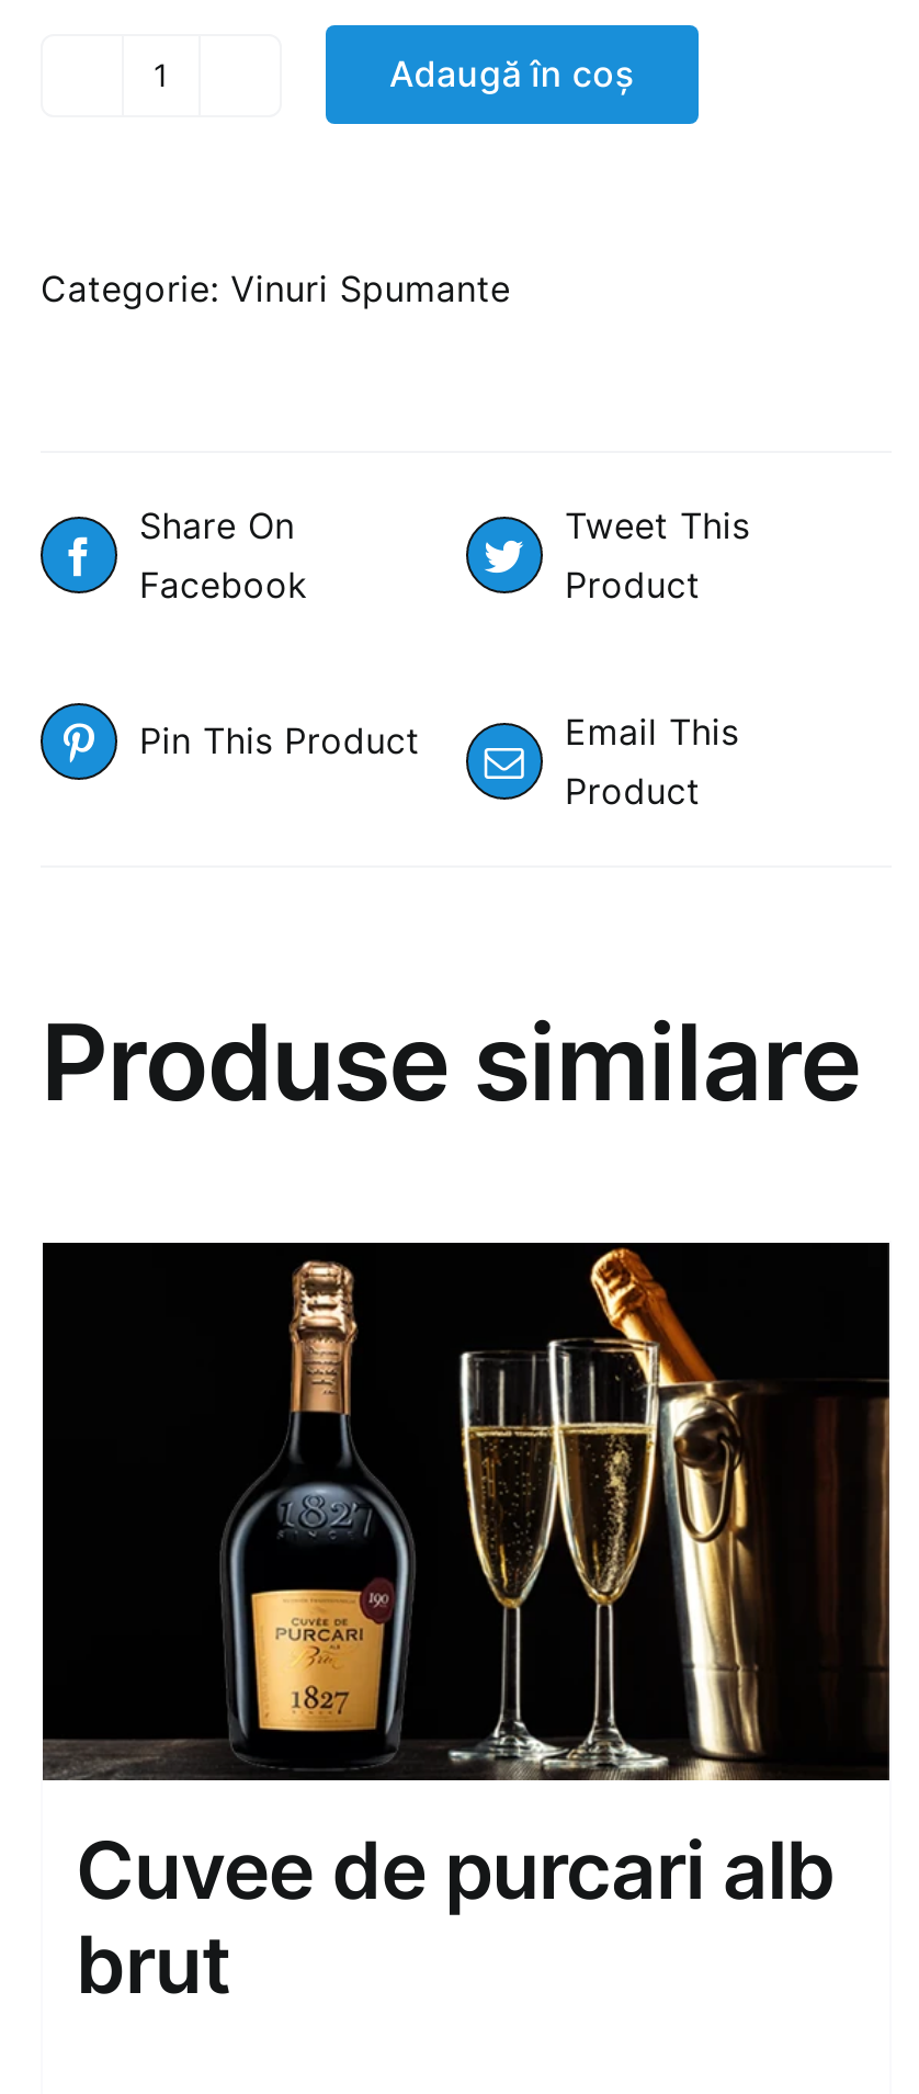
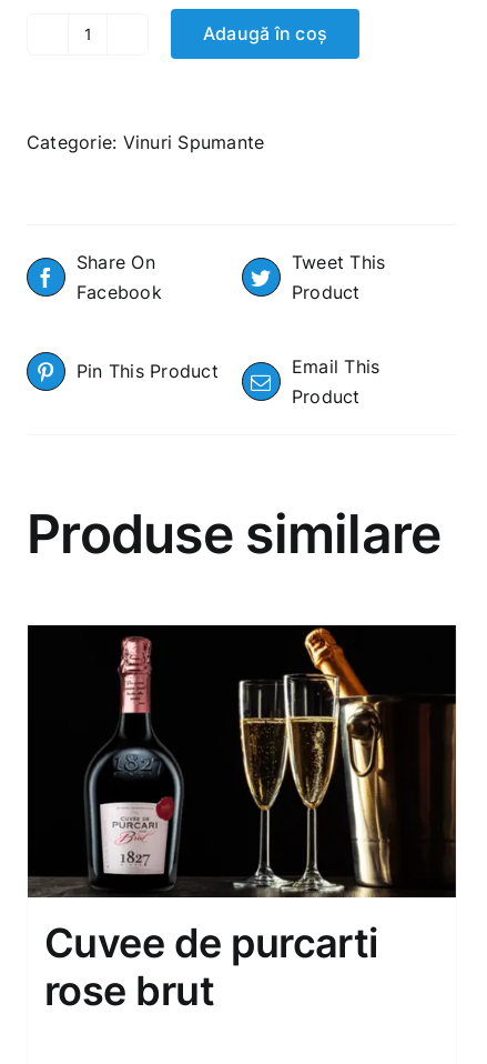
- [image]
- Cuvee de purcari alb
- brut
+ [image]
+ Cuvee de purcarti
+ rose brut
